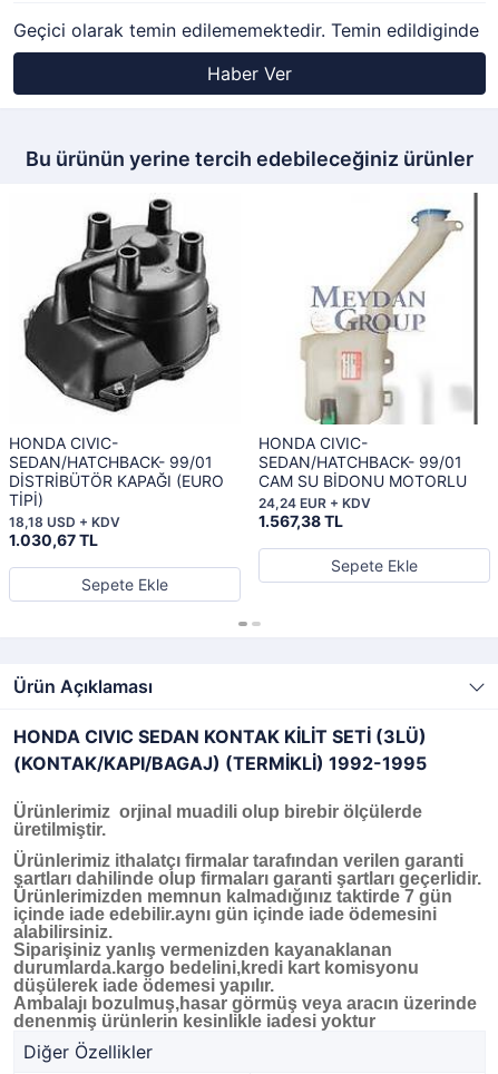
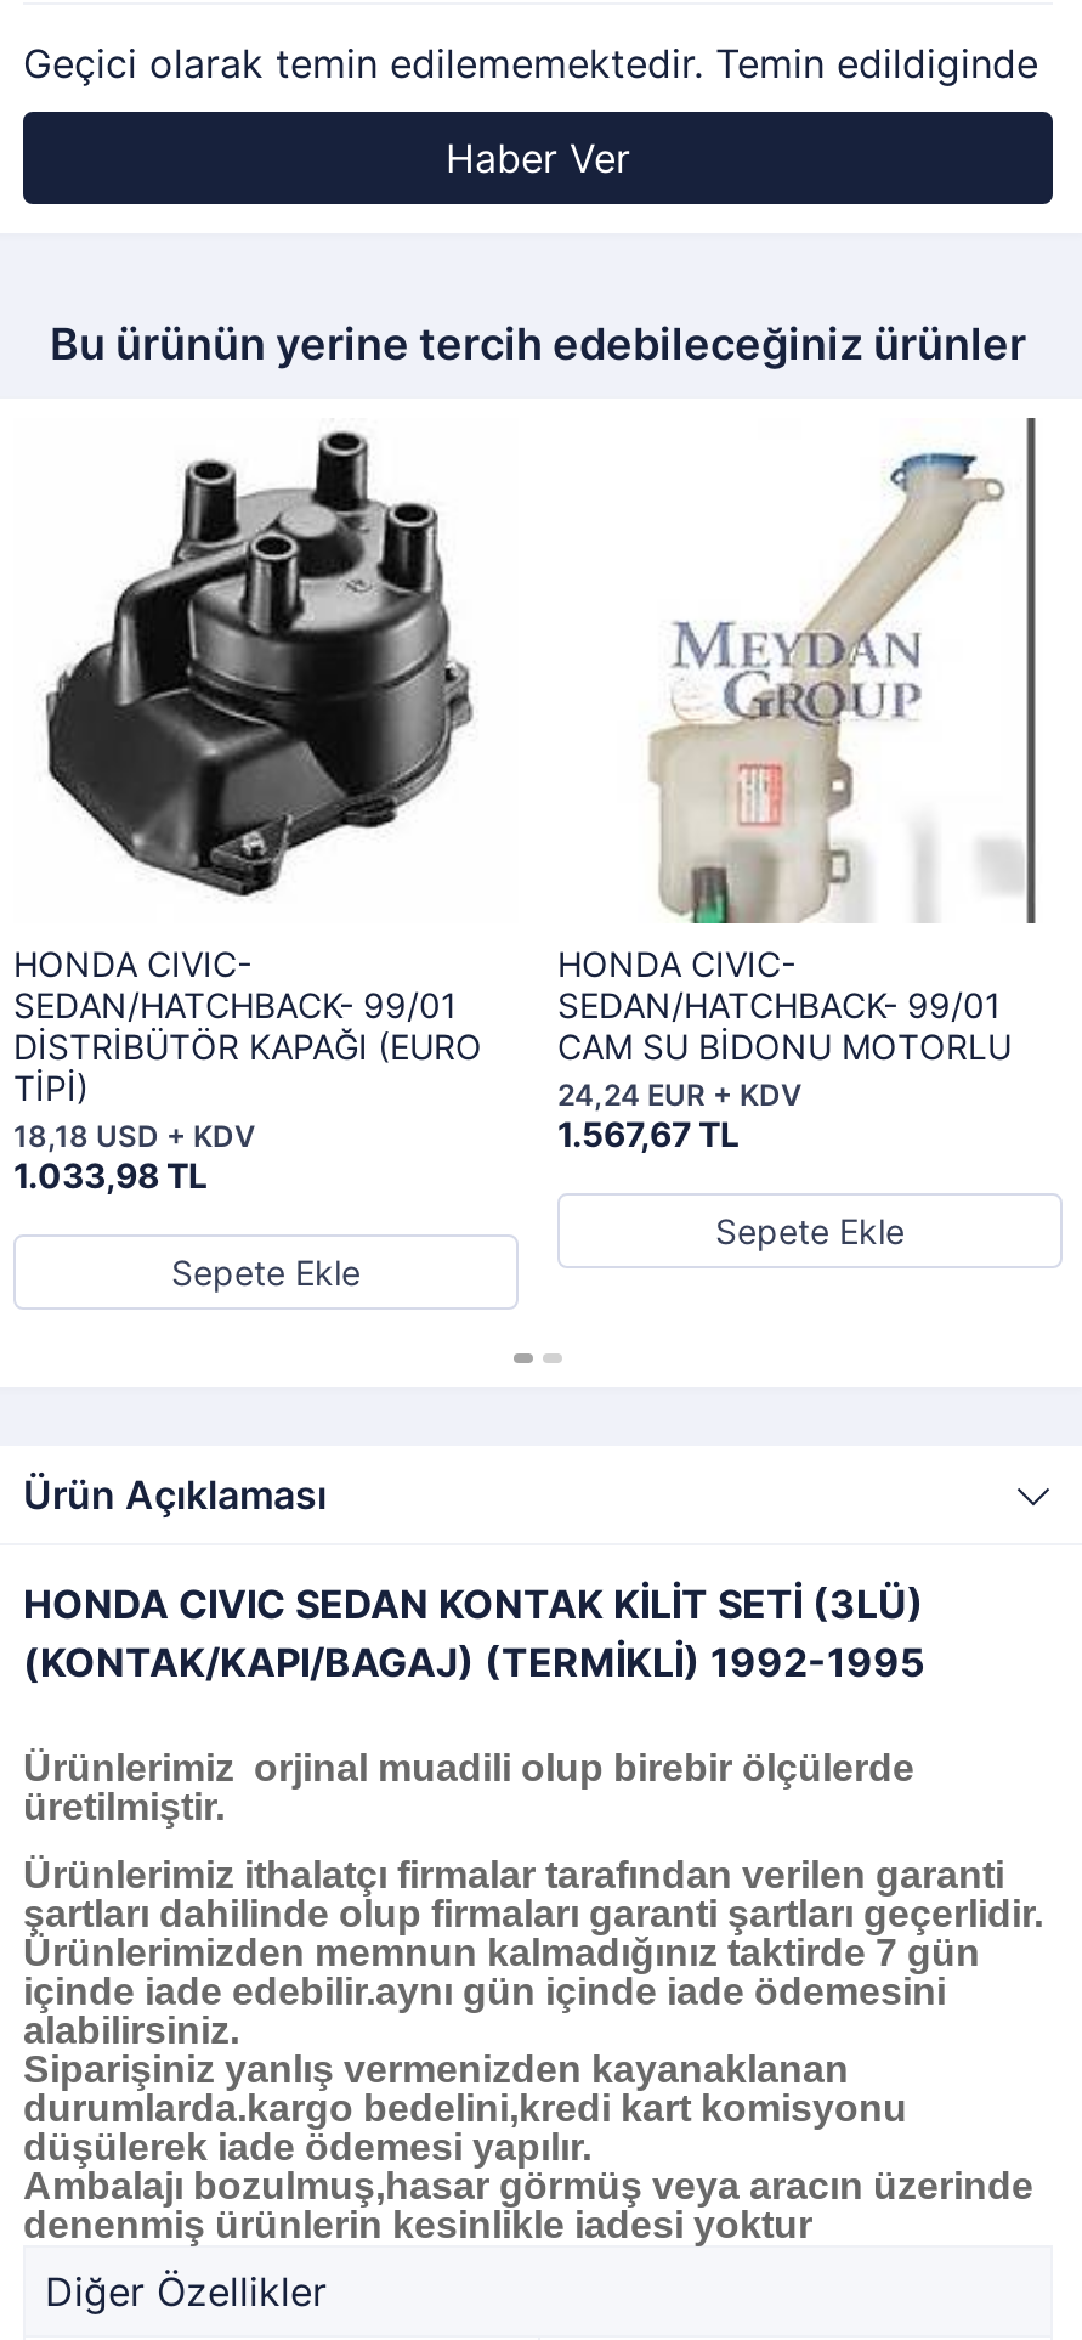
- 1.567,38 TL
+ 1.567,67 TL

- 1.030,67 TL
+ 1.033,98 TL
